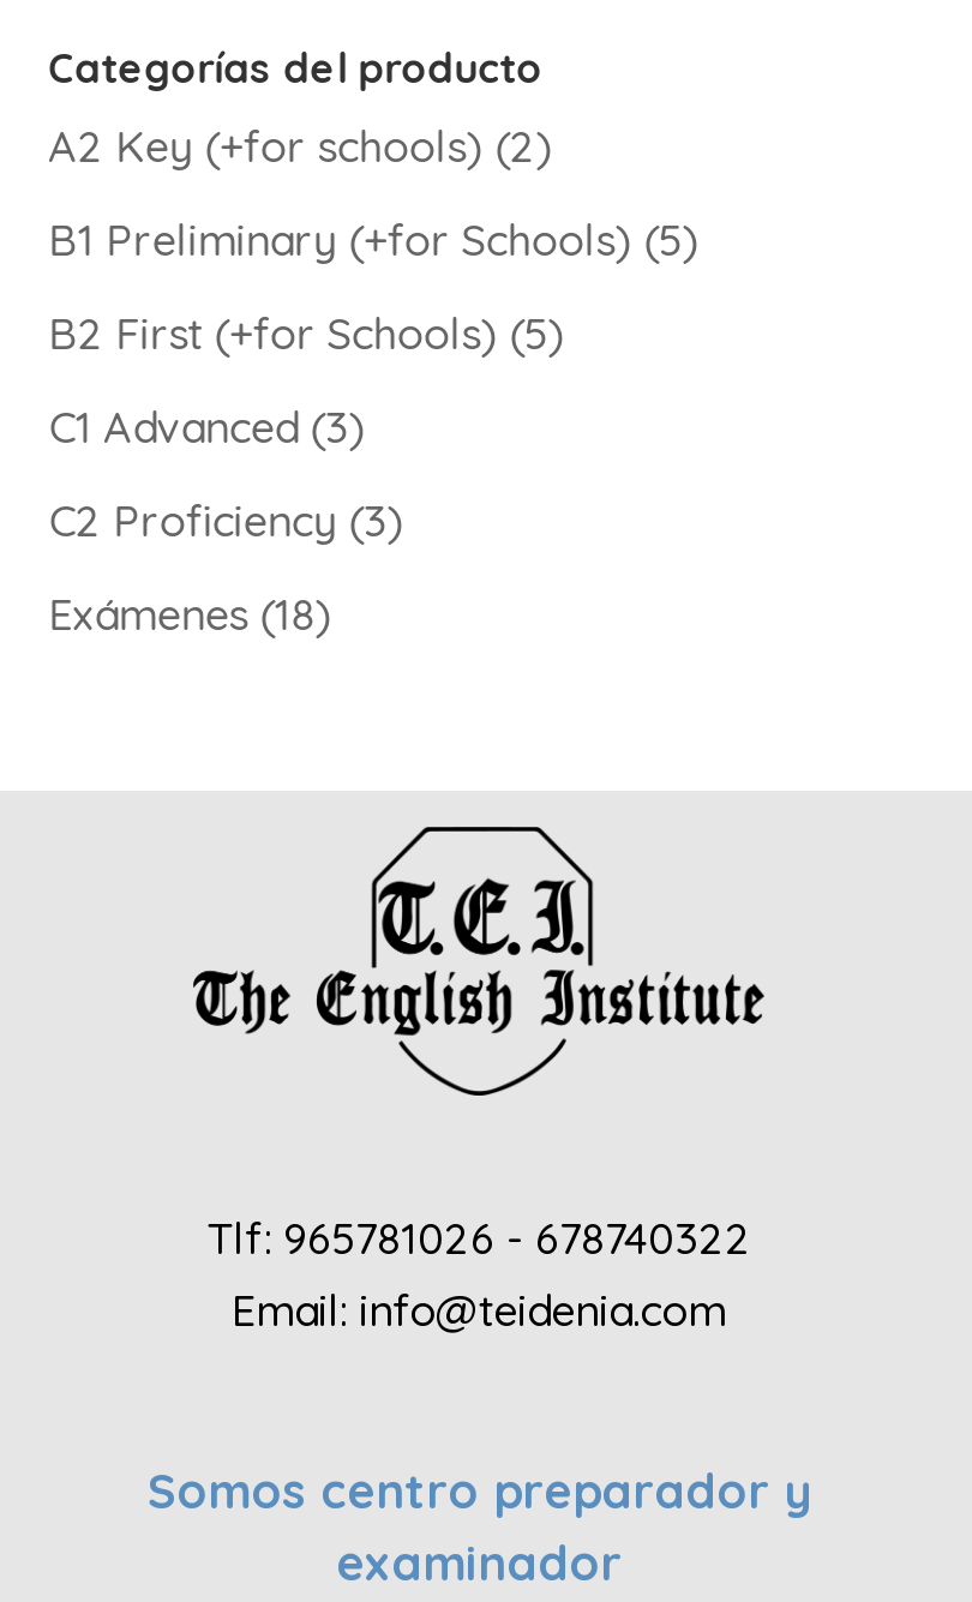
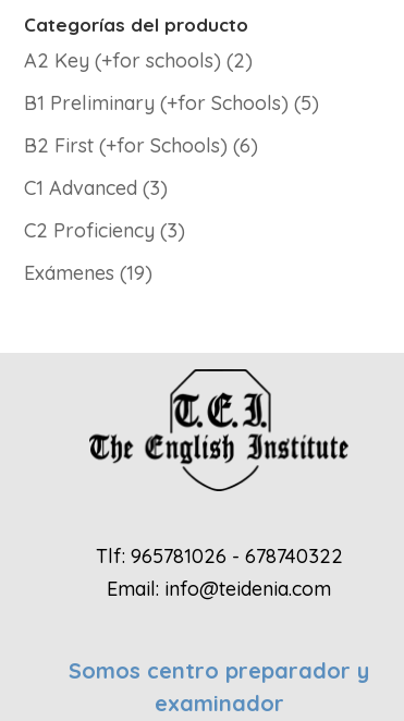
- B2 First (+for Schools) (5)
+ B2 First (+for Schools) (6)

- Exámenes (18)
+ Exámenes (19)
